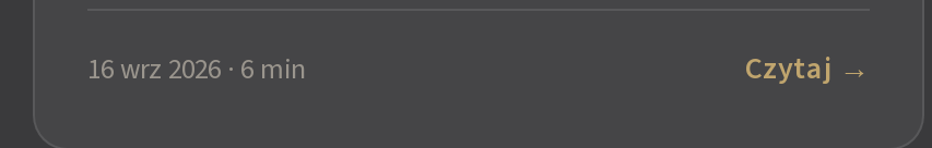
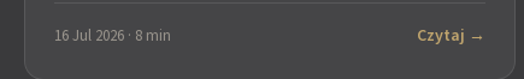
- 16 wrz 2026 · 6 min
+ 16 Jul 2026 · 8 min
